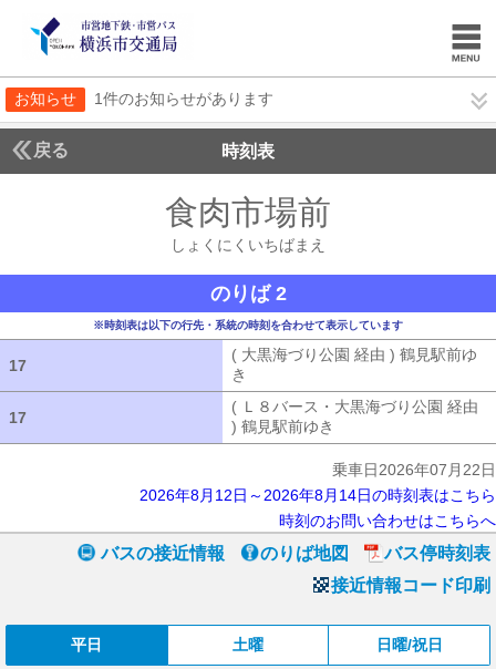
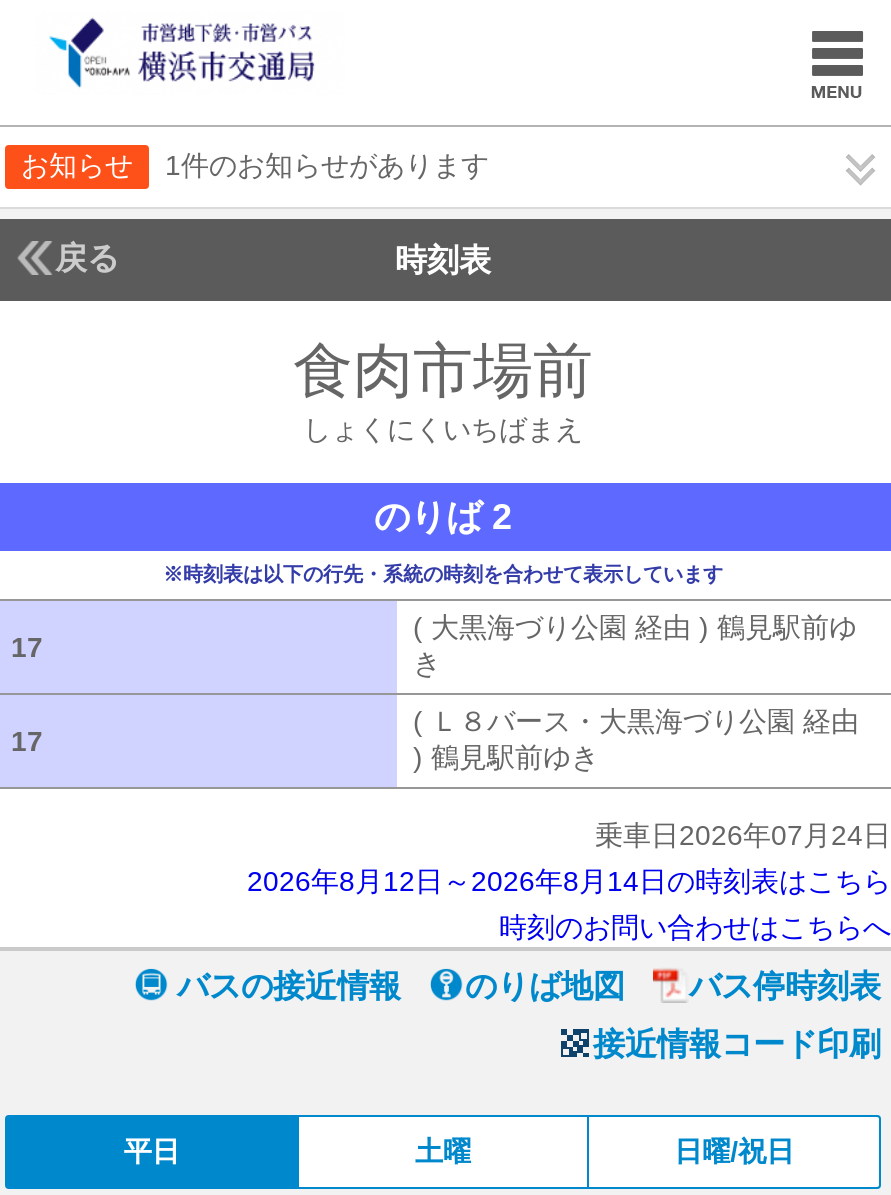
- 乗車日2026年07月22日
+ 乗車日2026年07月24日
